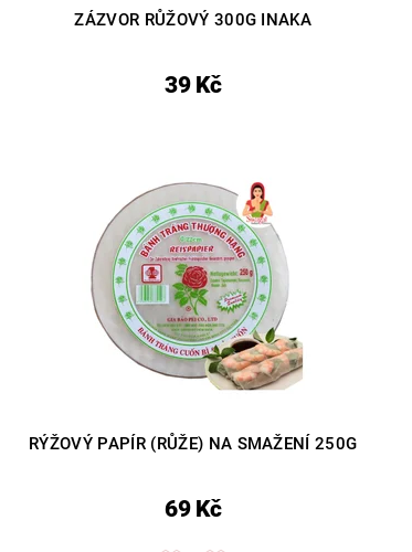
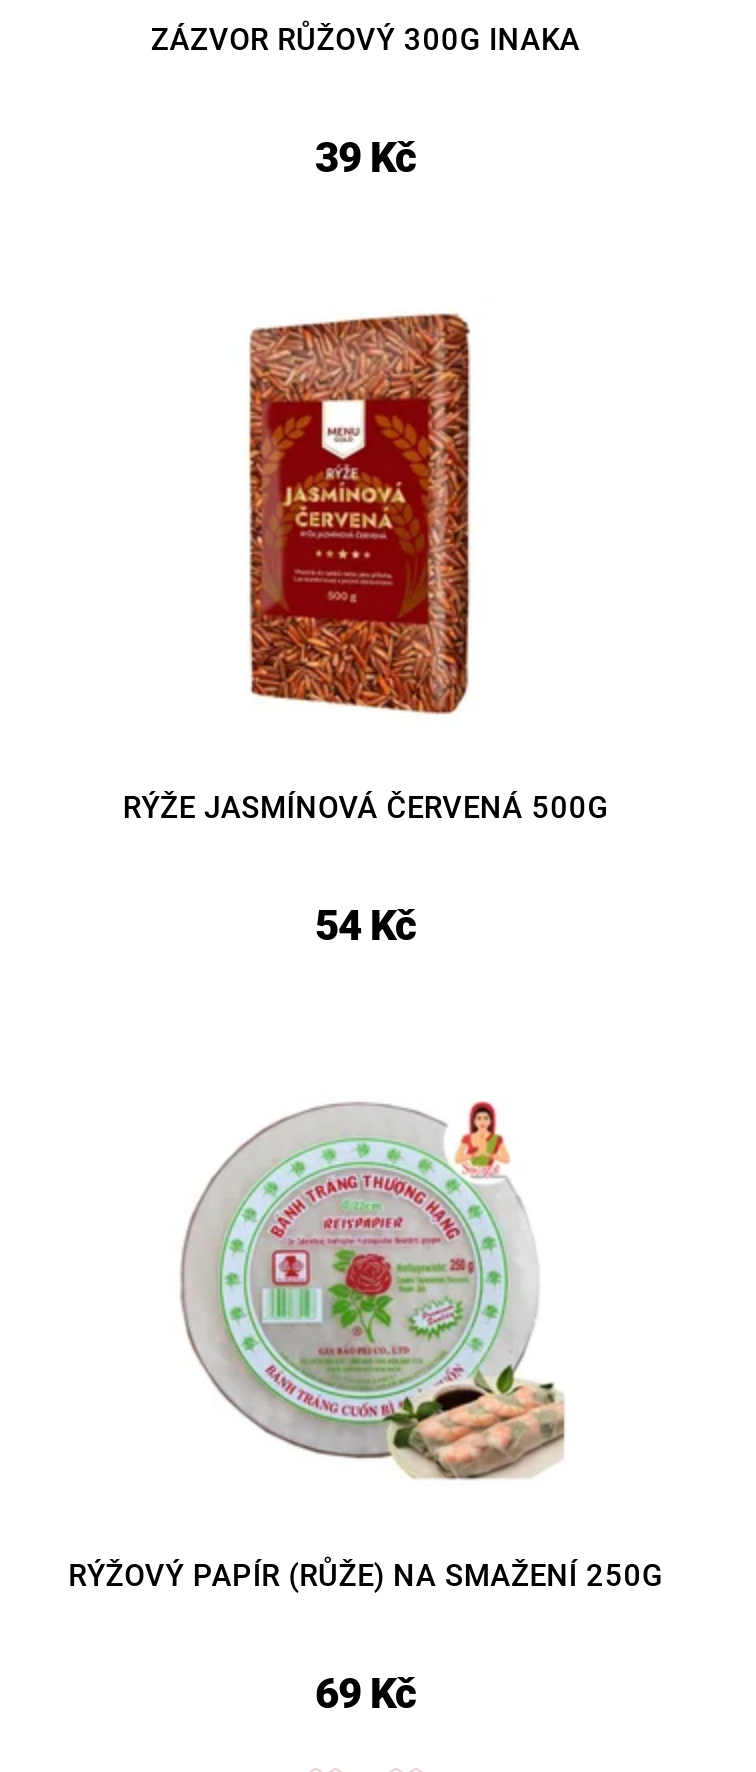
+ [image]
+ RÝŽE JASMÍNOVÁ ČERVENÁ 500G
+ 54 Kč
